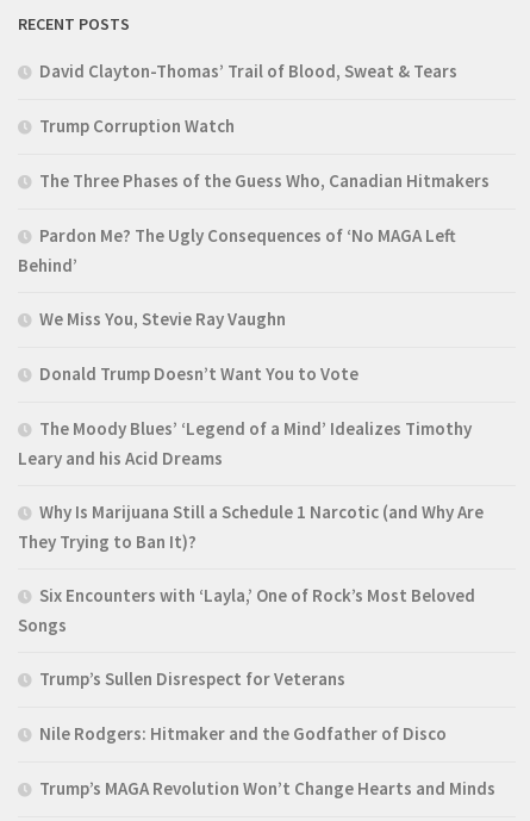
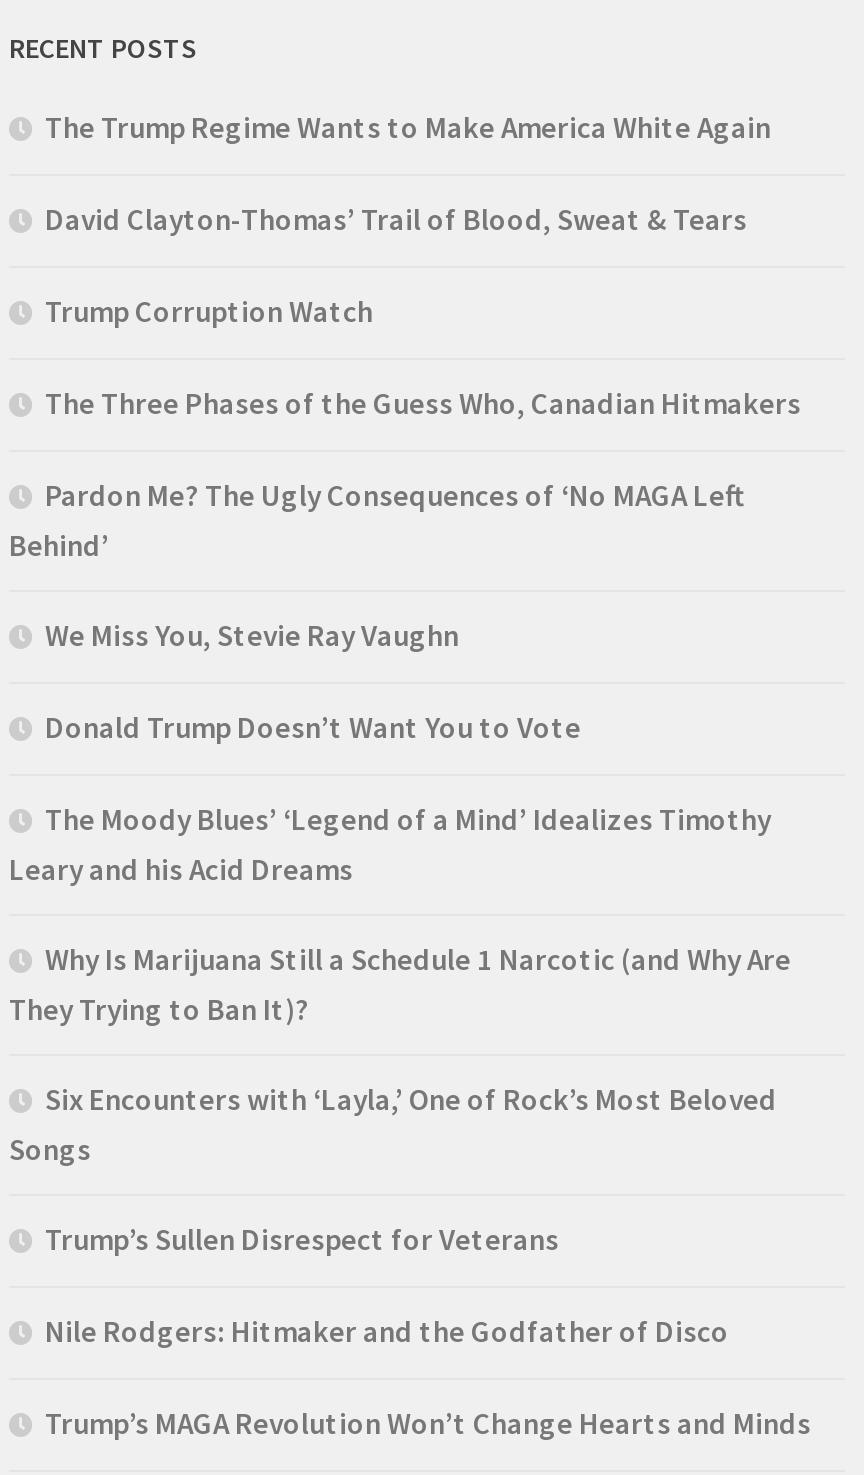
+ The Trump Regime Wants to Make America White Again
